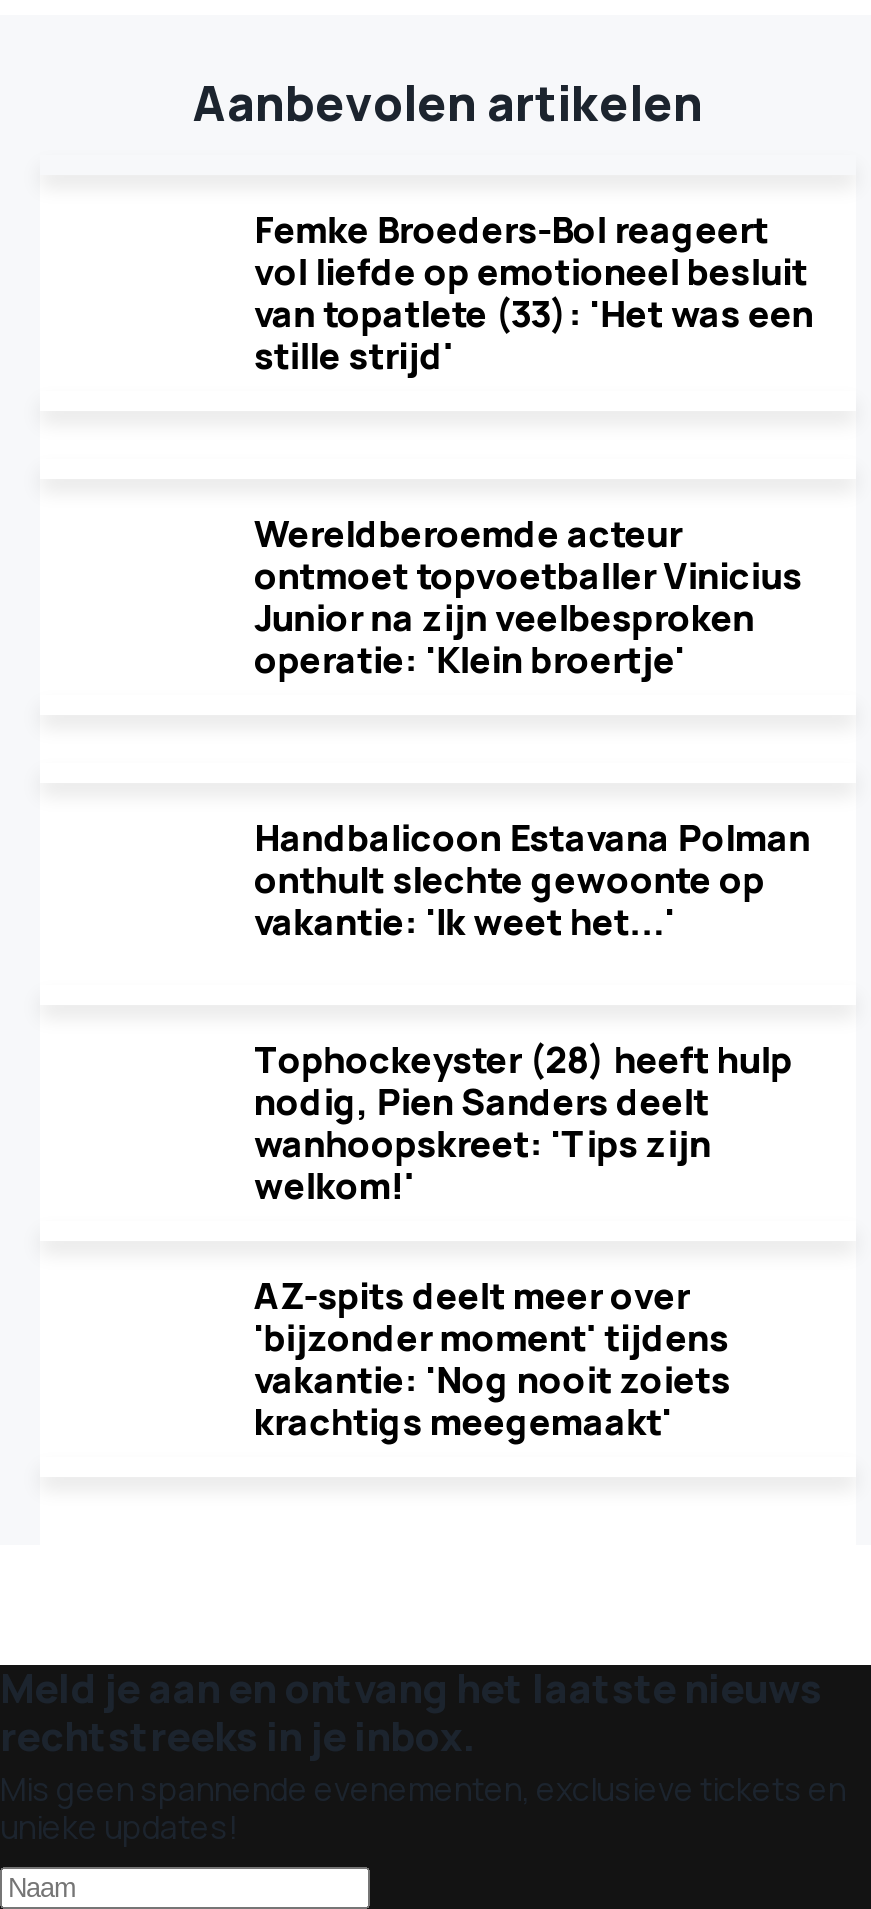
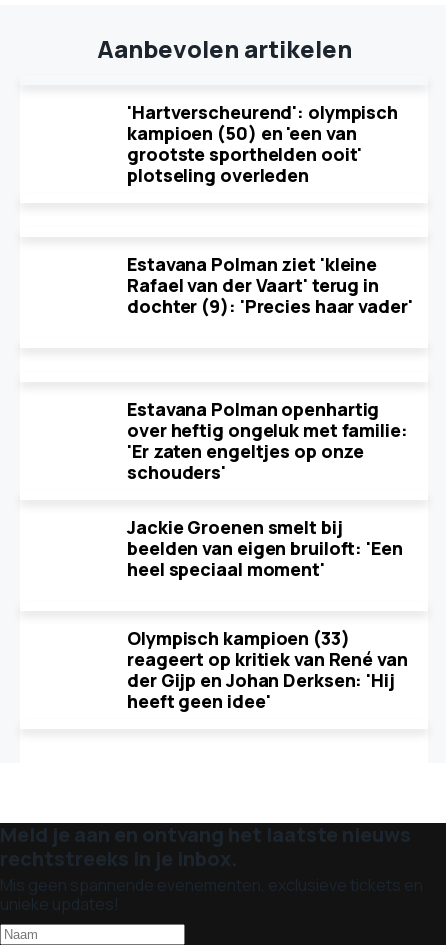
- Femke Broeders-Bol reageert
- vol liefde op emotioneel besluit
- van topatlete (33): 'Het was een
- stille strijd'
+ 'Hartverscheurend': olympisch
+ kampioen (50) en 'een van
+ grootste sporthelden ooit'
+ plotseling overleden

- Wereldberoemde acteur
- ontmoet topvoetballer Vinicius
- Junior na zijn veelbesproken
- operatie: 'Klein broertje'
+ Estavana Polman ziet 'kleine
+ Rafael van der Vaart' terug in
+ dochter (9): 'Precies haar vader'

- Handbalicoon Estavana Polman
- onthult slechte gewoonte op
- vakantie: 'Ik weet het...'
+ Estavana Polman openhartig
+ over heftig ongeluk met familie:
+ 'Er zaten engeltjes op onze
+ schouders'

- Tophockeyster (28) heeft hulp
- nodig, Pien Sanders deelt
- wanhoopskreet: 'Tips zijn
- welkom!'
+ Jackie Groenen smelt bij
+ beelden van eigen bruiloft: 'Een
+ heel speciaal moment'

- AZ-spits deelt meer over
- 'bijzonder moment' tijdens
- vakantie: 'Nog nooit zoiets
- krachtigs meegemaakt'
+ Olympisch kampioen (33)
+ reageert op kritiek van René van
+ der Gijp en Johan Derksen: 'Hij
+ heeft geen idee'
